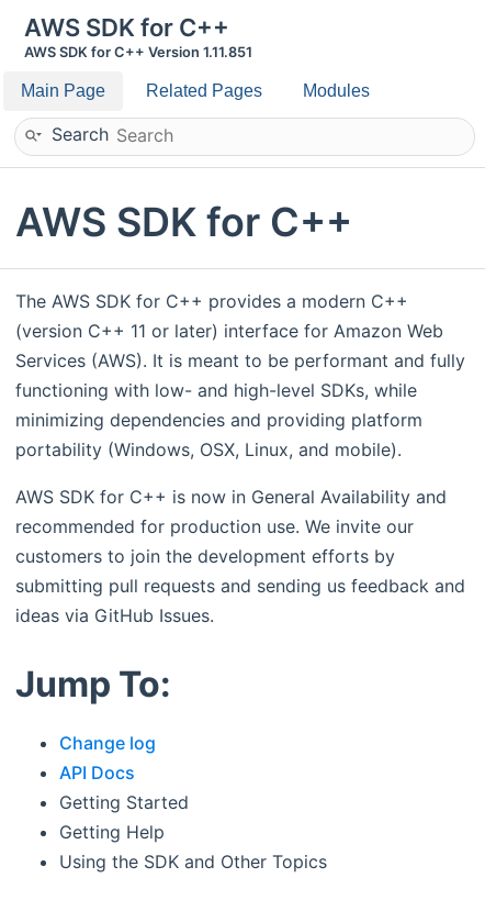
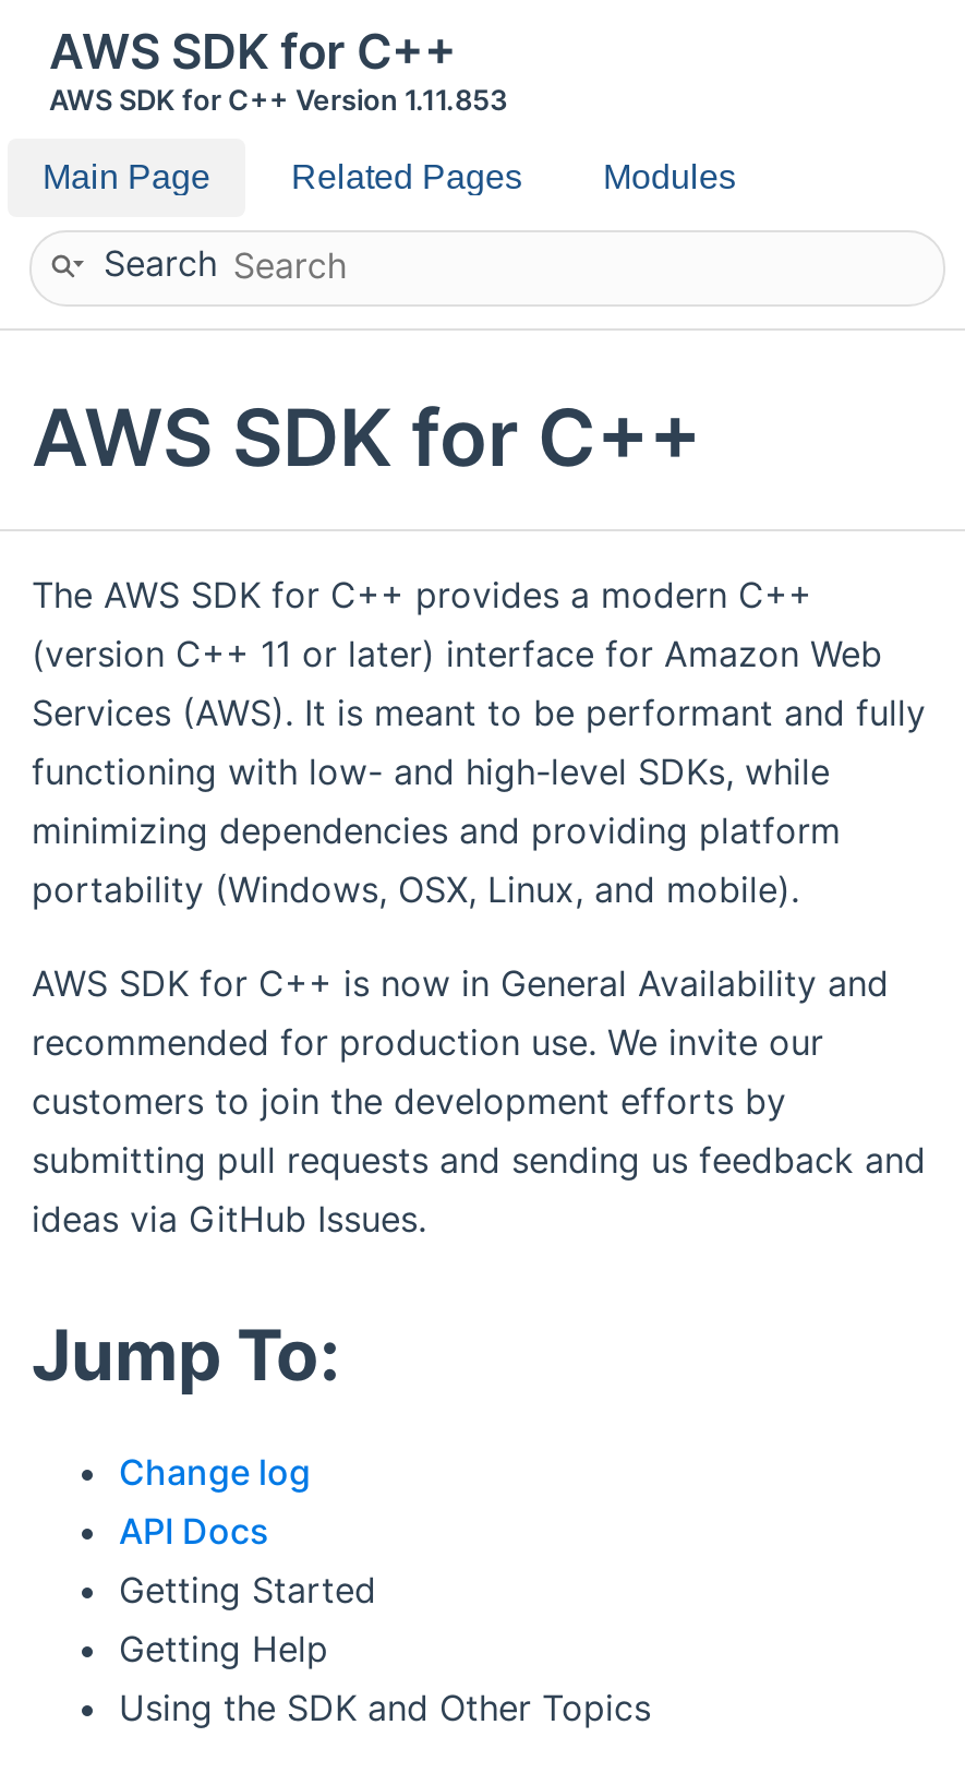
- AWS SDK for C++ Version 1.11.851
+ AWS SDK for C++ Version 1.11.853
